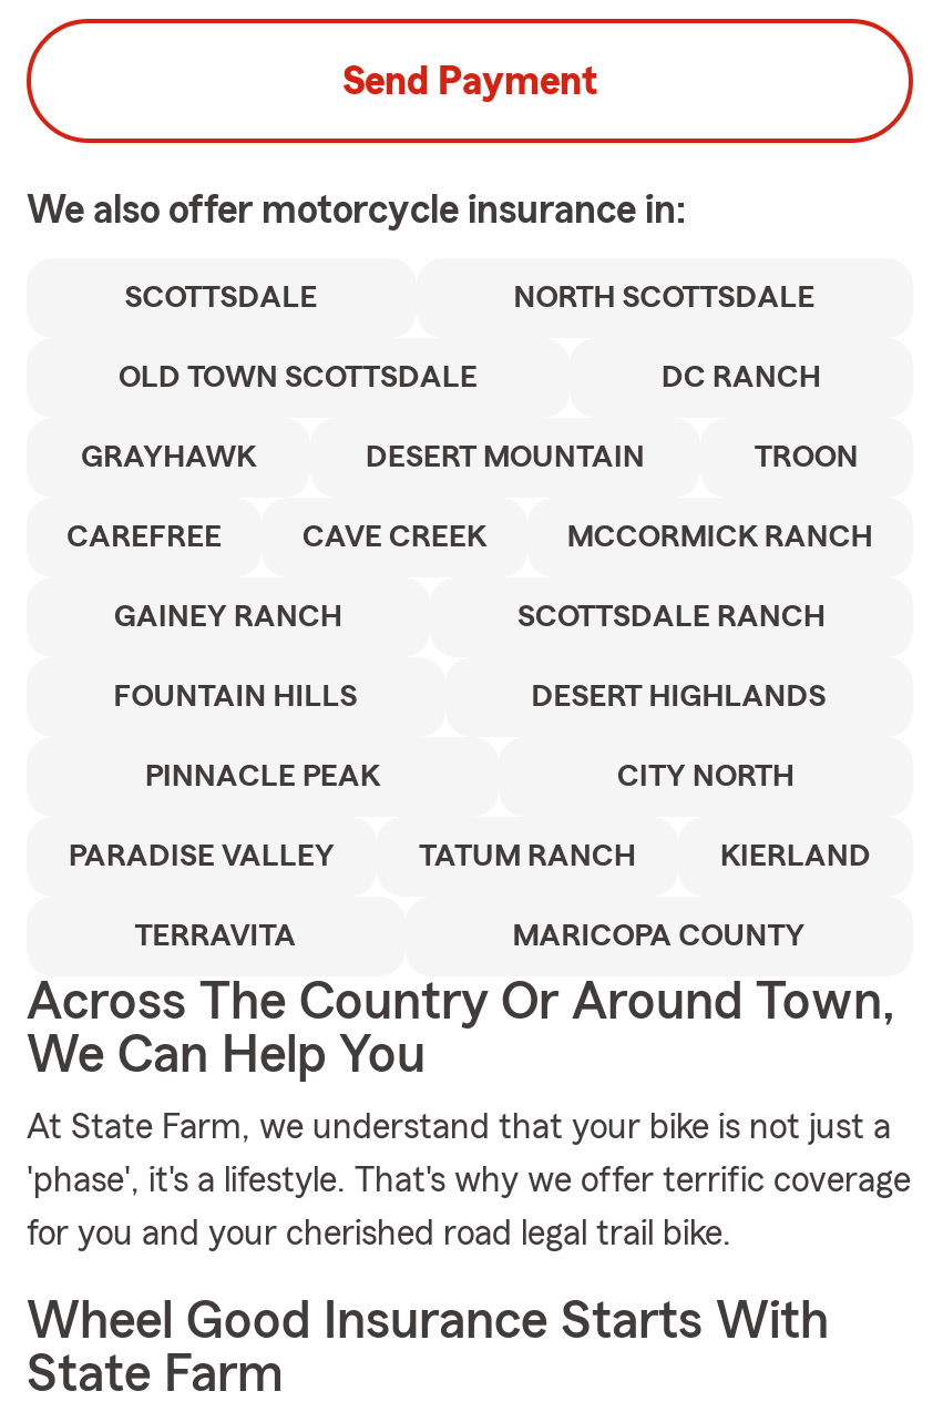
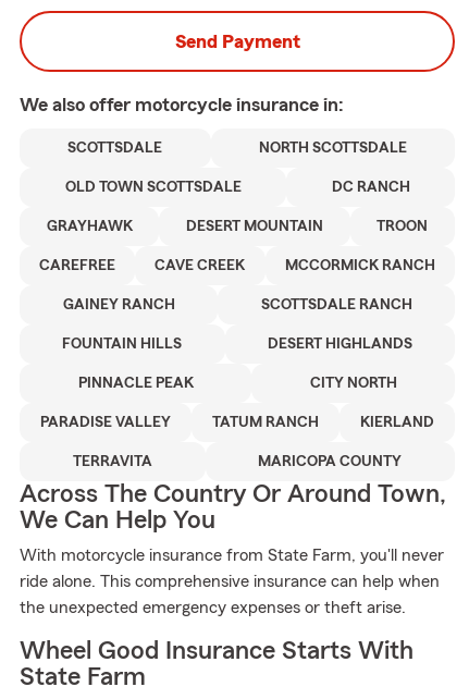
- At State Farm, we understand that your bike is not just a
+ With motorcycle insurance from State Farm, you'll never

- 'phase', it's a lifestyle. That's why we offer terrific coverage
+ ride alone. This comprehensive insurance can help when

- for you and your cherished road legal trail bike.
+ the unexpected emergency expenses or theft arise.
